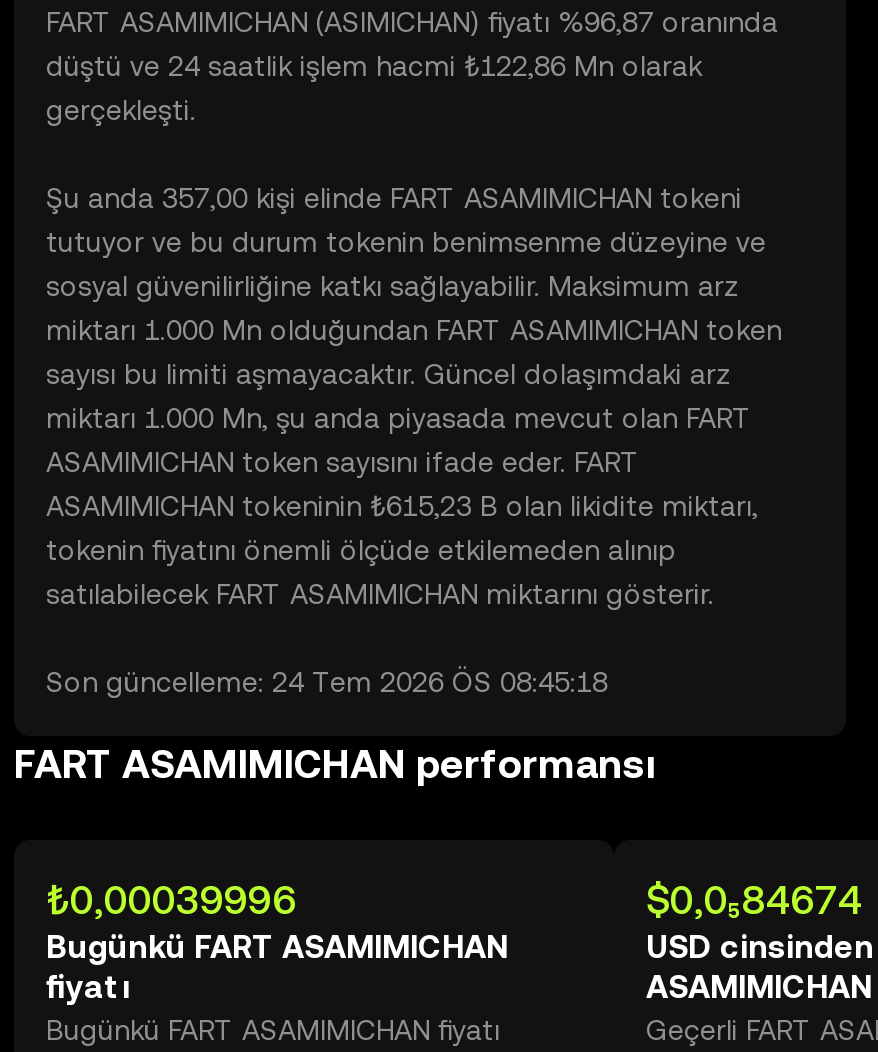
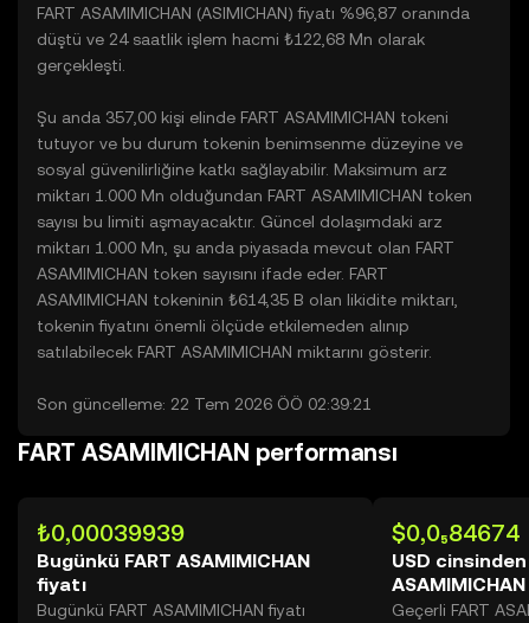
- düştü ve 24 saatlik işlem hacmi ₺122,86 Mn olarak
+ düştü ve 24 saatlik işlem hacmi ₺122,68 Mn olarak

- ASAMIMICHAN tokeninin ₺615,23 B olan likidite miktarı,
+ ASAMIMICHAN tokeninin ₺614,35 B olan likidite miktarı,

- Son güncelleme: 24 Tem 2026 ÖS 08:45:18
+ Son güncelleme: 22 Tem 2026 ÖÖ 02:39:21

- ₺0,00039996
+ ₺0,00039939
